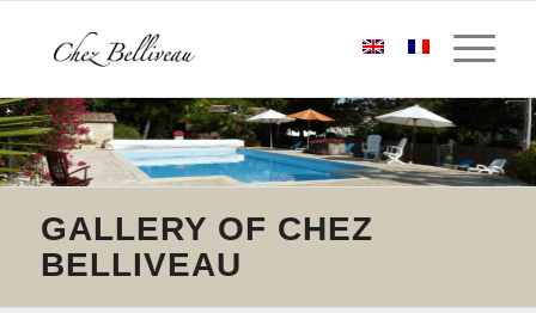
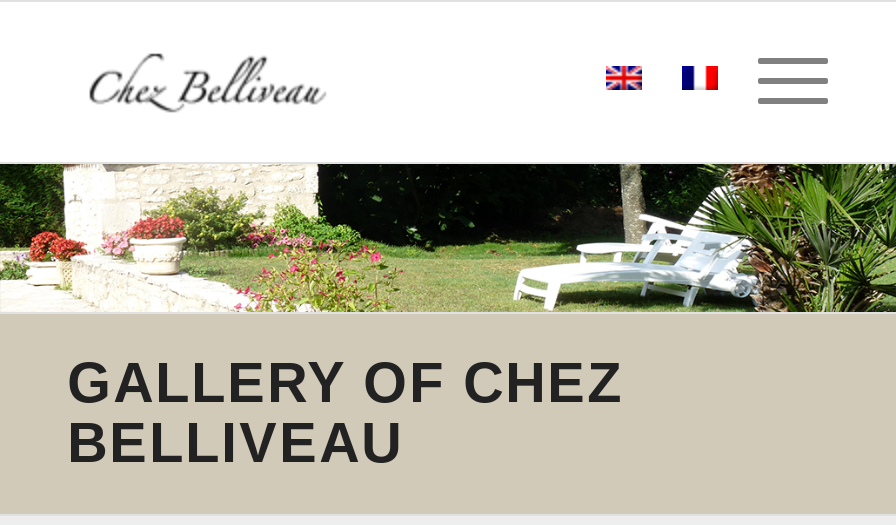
- [image]
+ [image]
